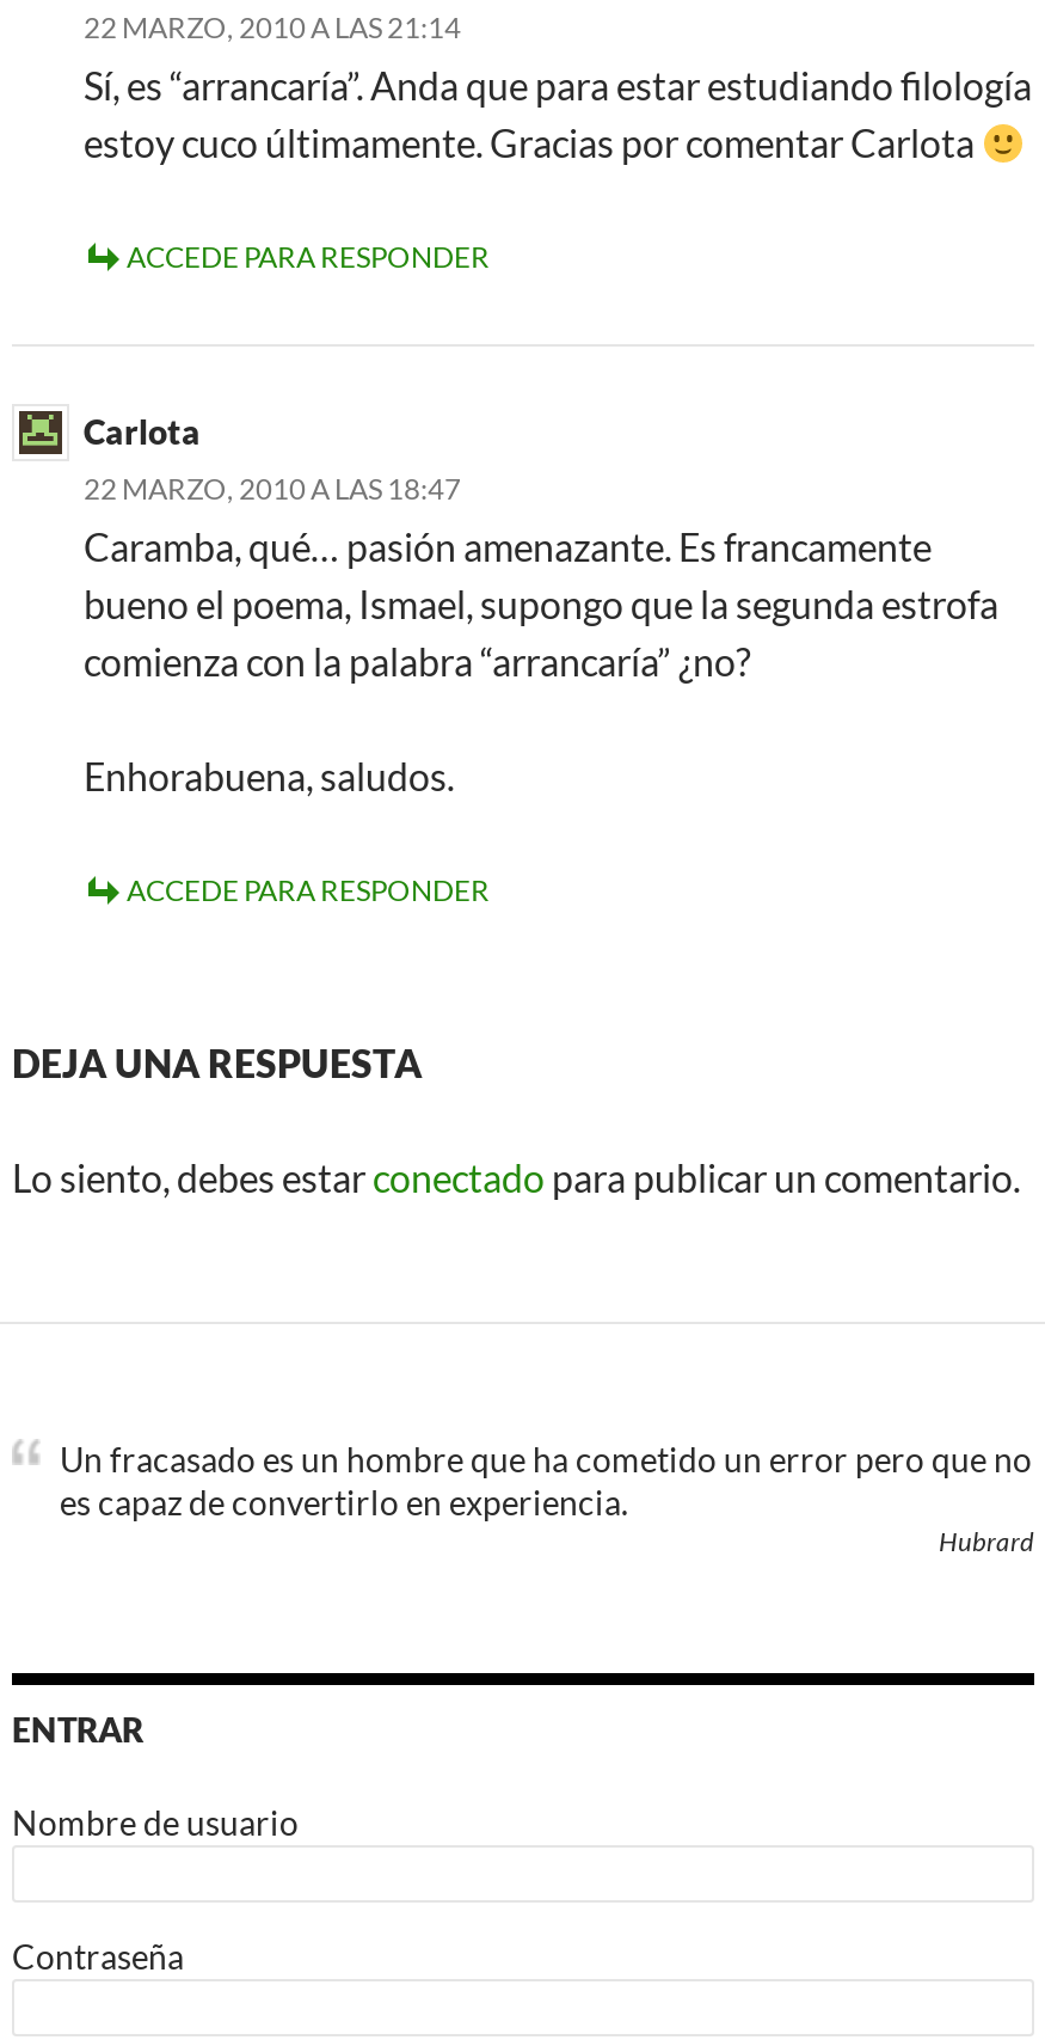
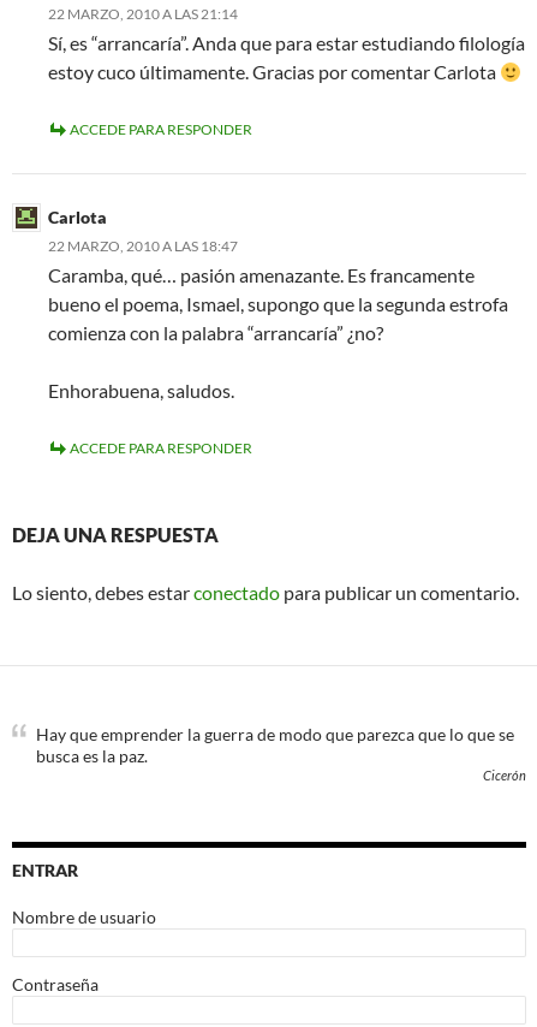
- Un fracasado es un hombre que ha cometido un error pero que no
- es capaz de convertirlo en experiencia.
- Hubrard
+ Hay que emprender la guerra de modo que parezca que lo que se
+ busca es la paz.
+ Cicerón
